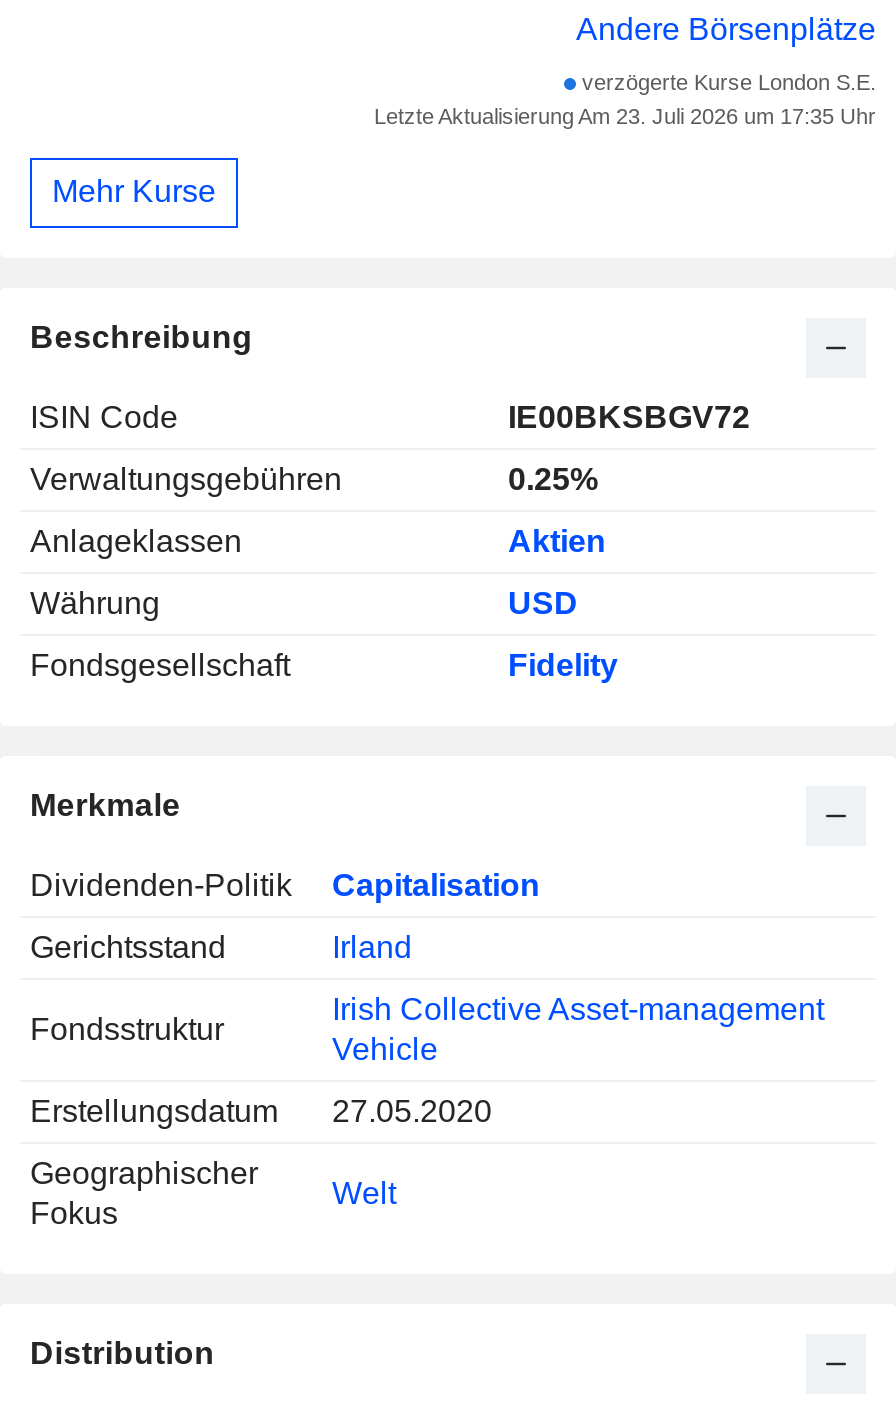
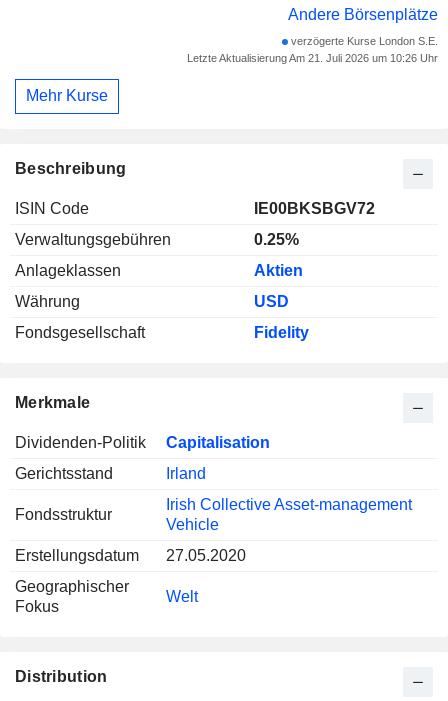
- Letzte Aktualisierung Am 23. Juli 2026 um 17:35 Uhr
+ Letzte Aktualisierung Am 21. Juli 2026 um 10:26 Uhr
